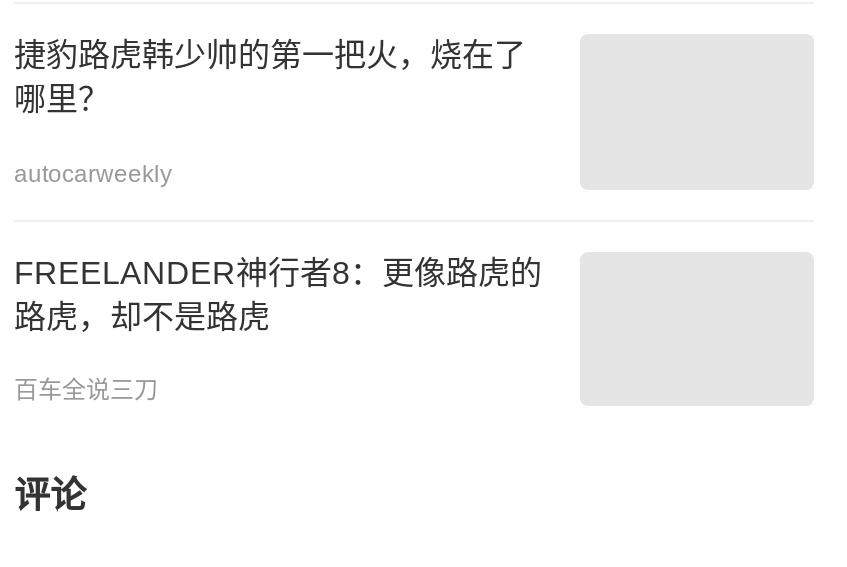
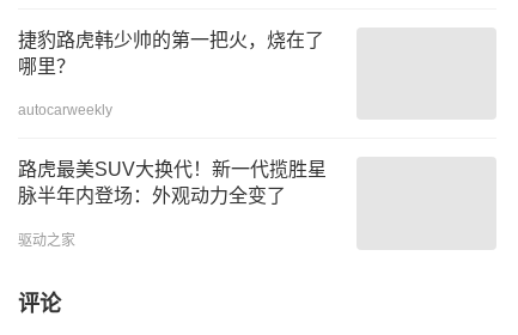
- FREELANDER神行者8：更像路虎的
- 路虎，却不是路虎
+ 路虎最美SUV大换代！新一代揽胜星
+ 脉半年内登场：外观动力全变了

- 百车全说三刀
+ 驱动之家
